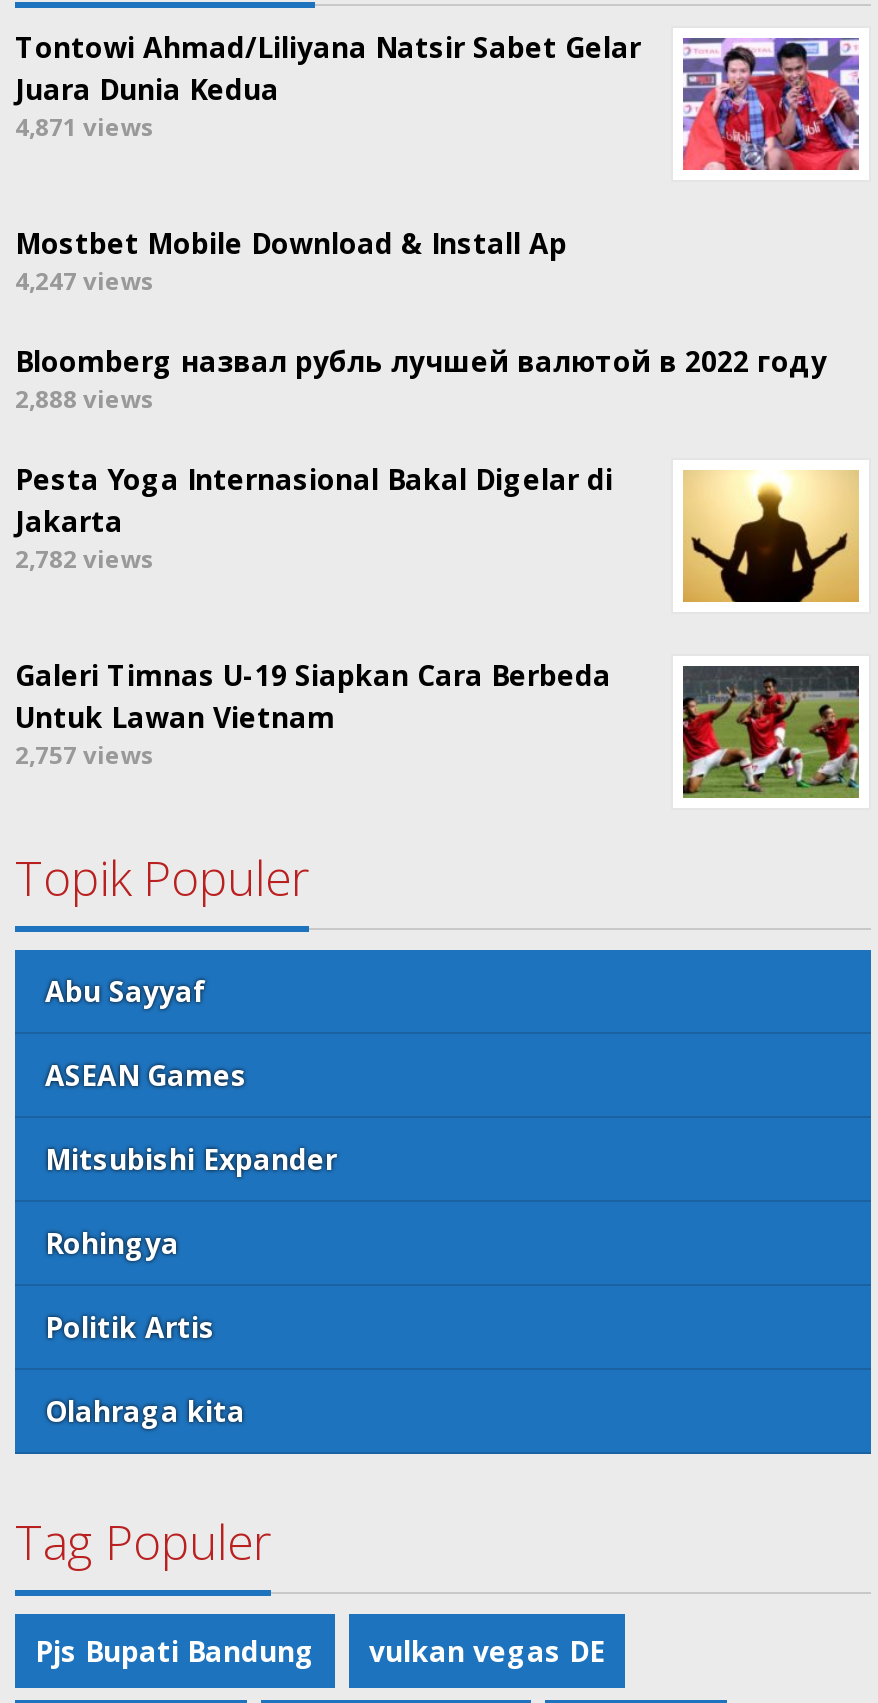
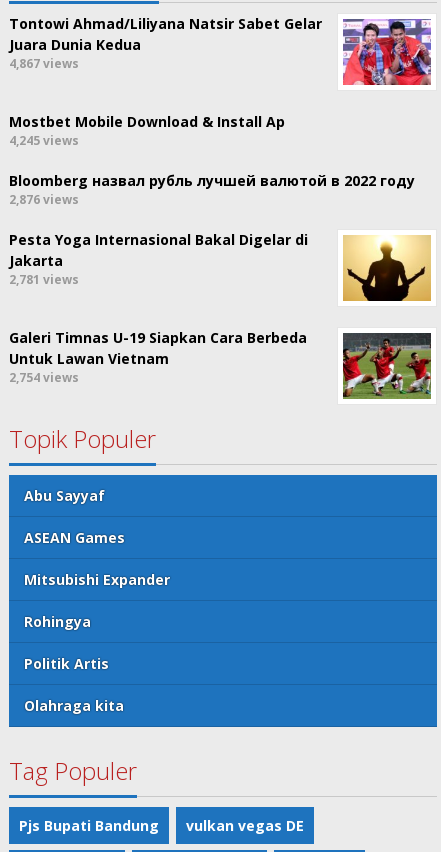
- 4,871 views
+ 4,867 views

- 4,247 views
+ 4,245 views

- 2,888 views
+ 2,876 views

- 2,782 views
+ 2,781 views

- 2,757 views
+ 2,754 views
